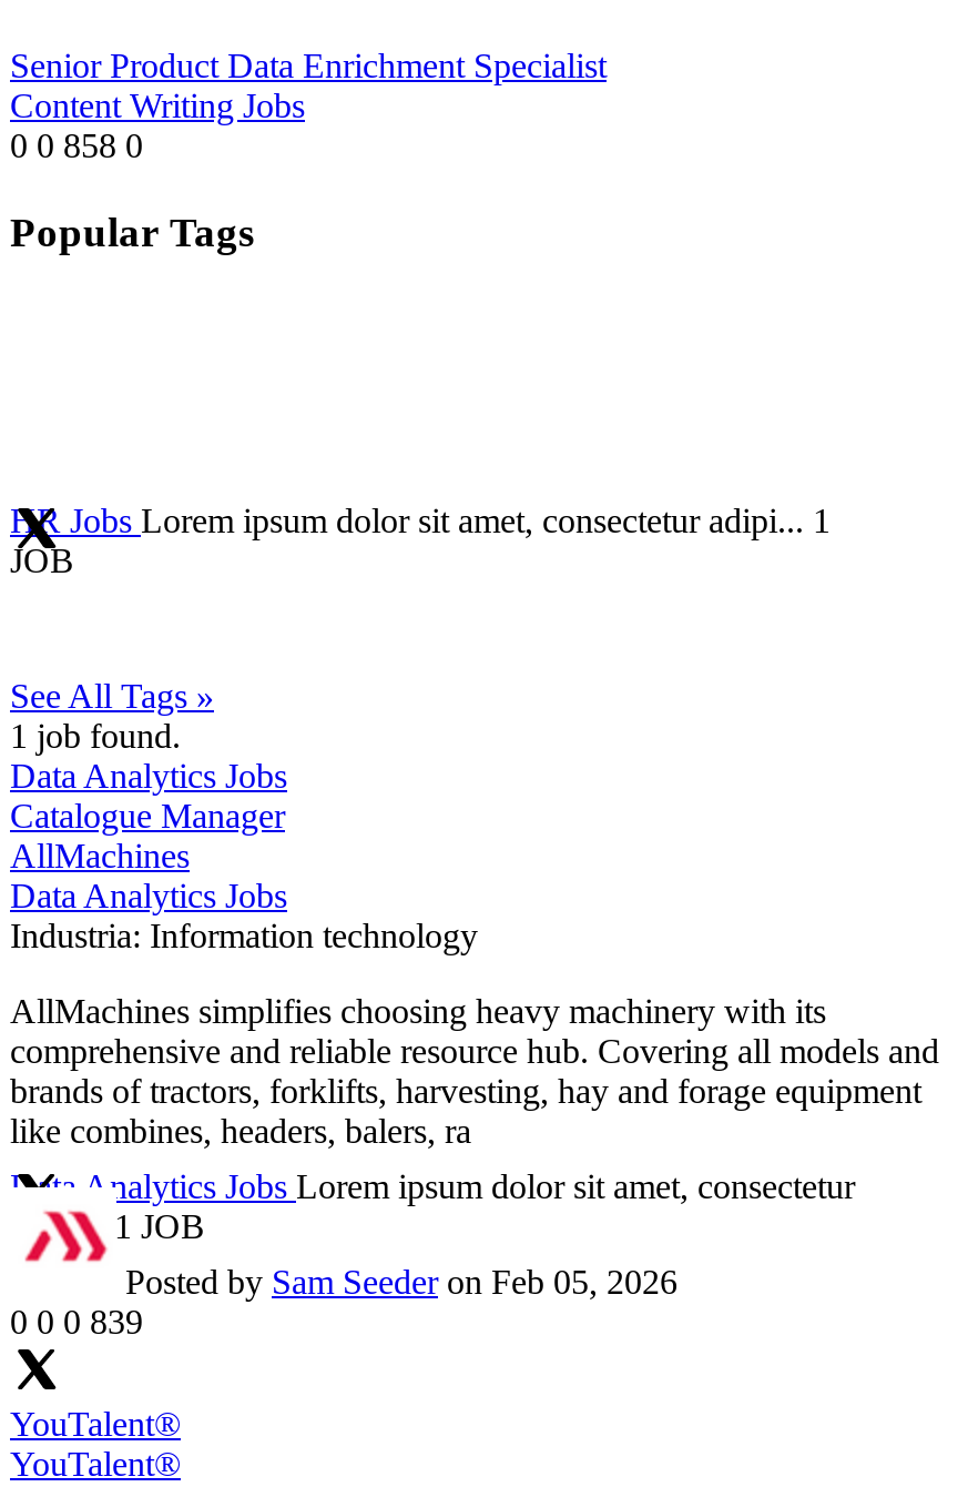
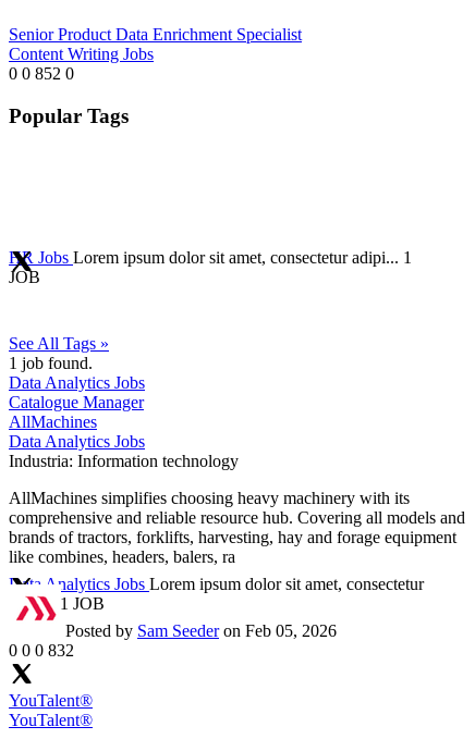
- 0 0 858 0
+ 0 0 852 0

- 0 0 0 839
+ 0 0 0 832
